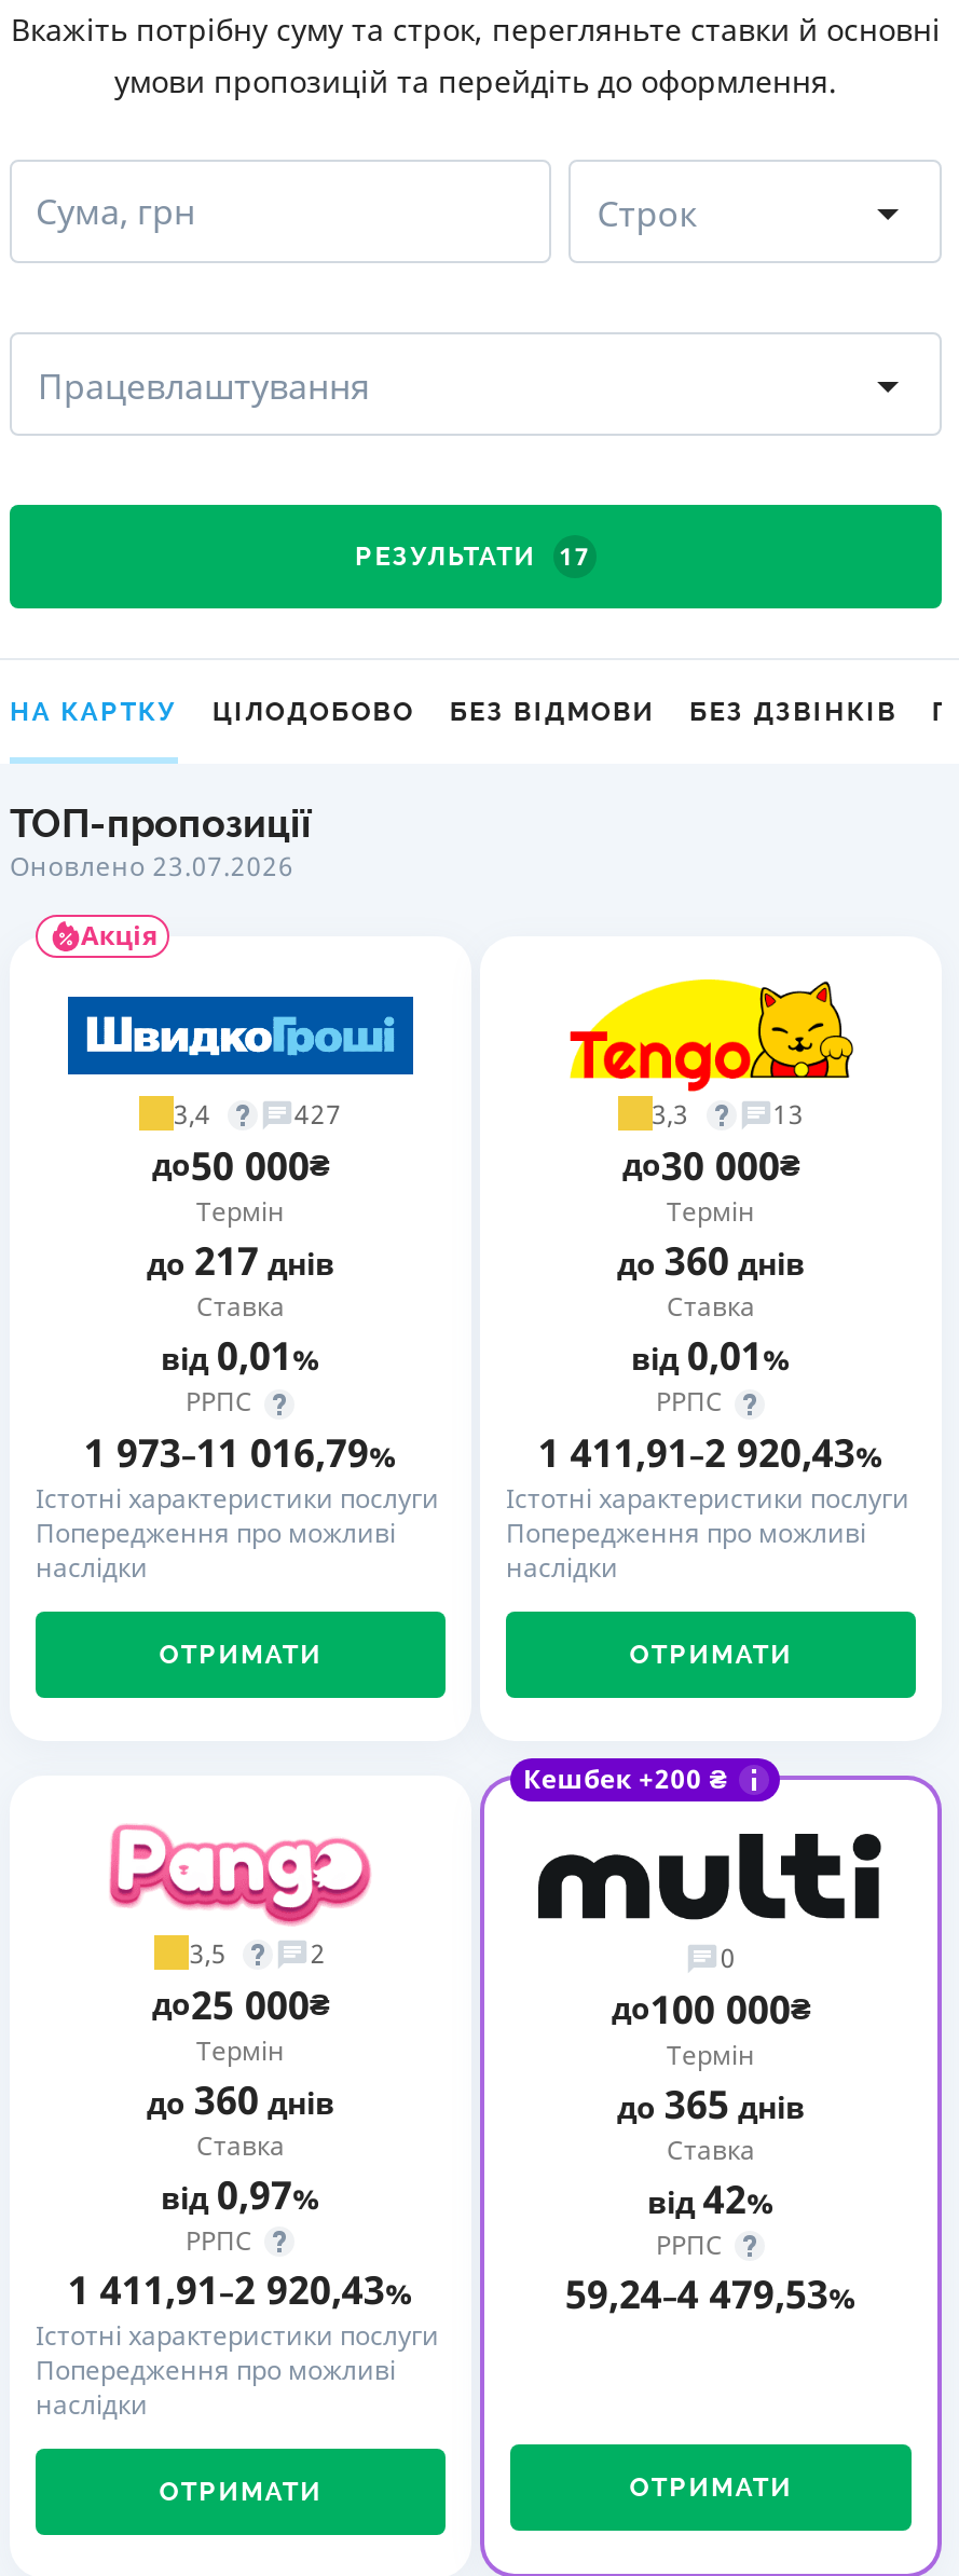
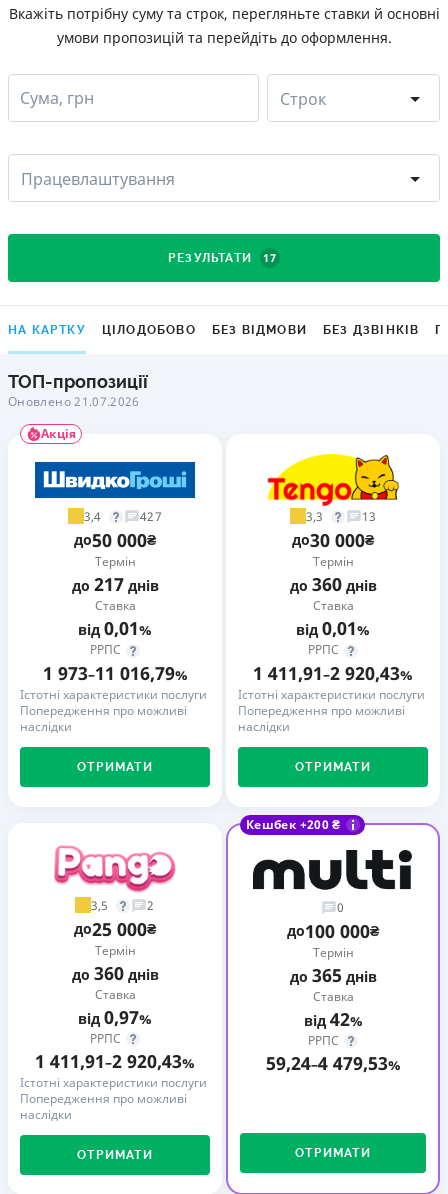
- Оновлено 23.07.2026
+ Оновлено 21.07.2026
